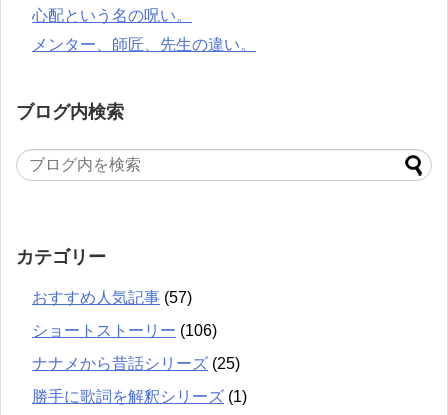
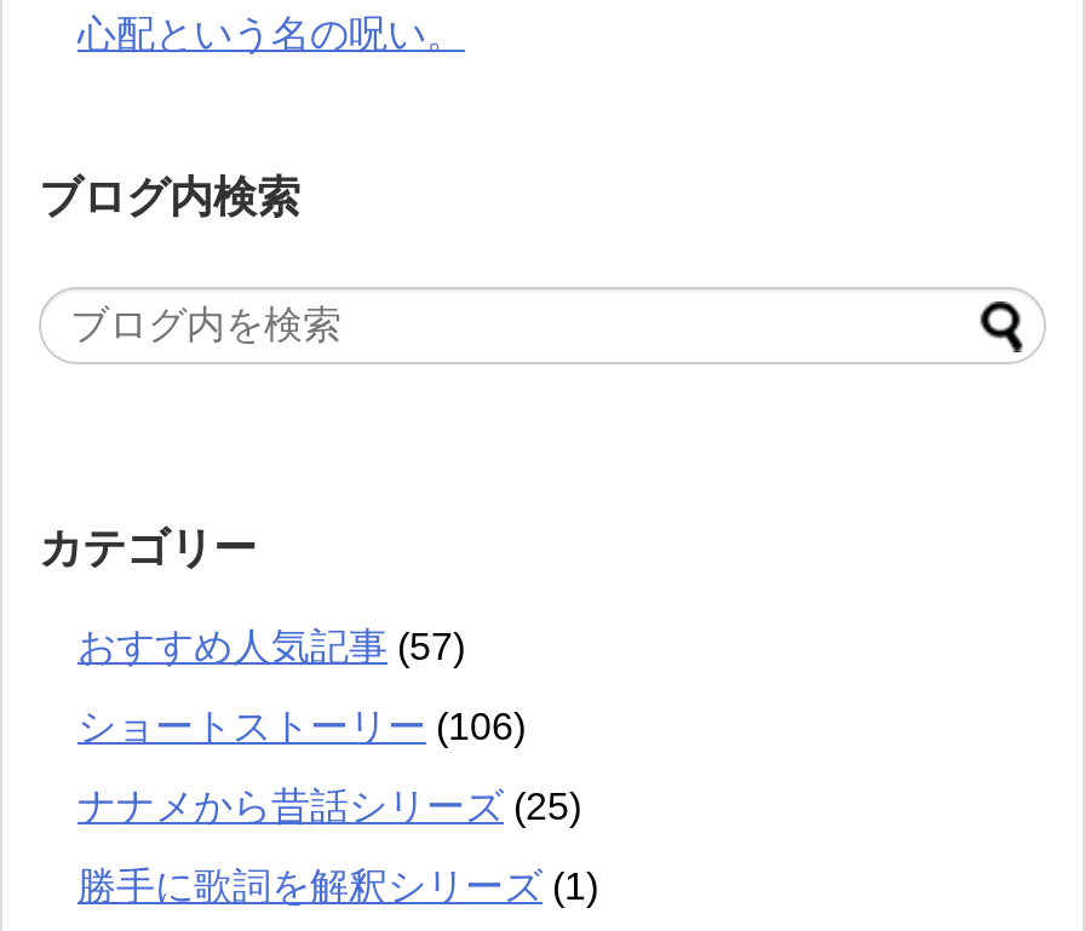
- メンター、師匠、先生の違い。
